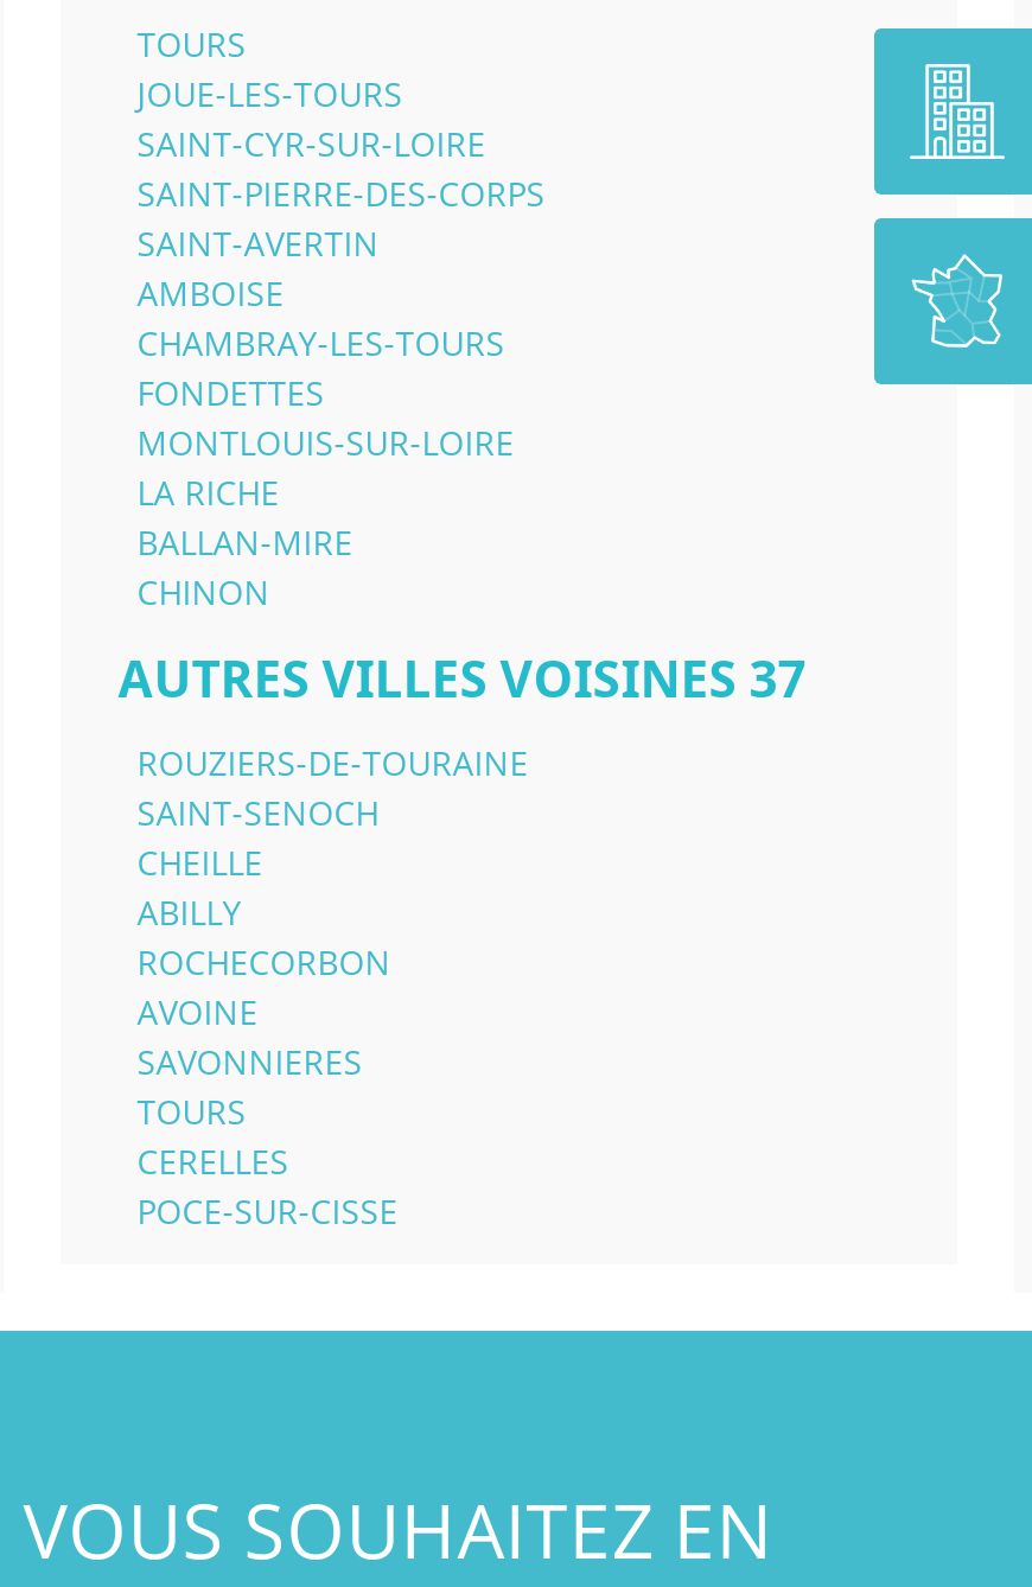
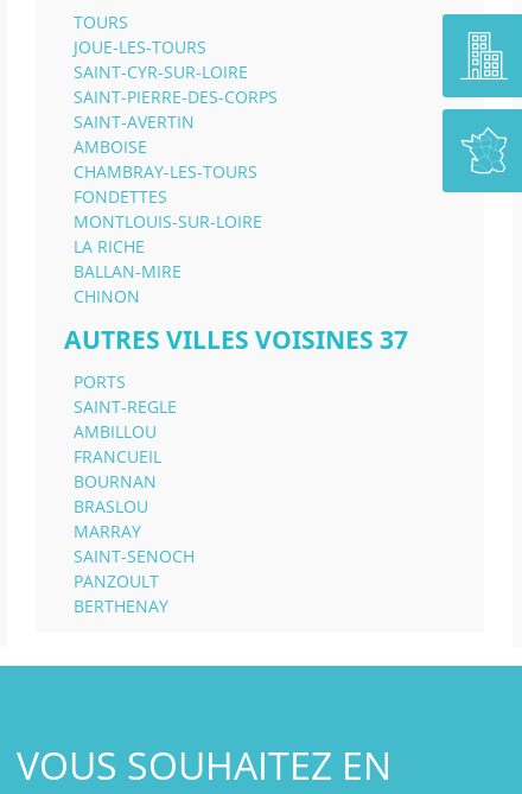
- ROUZIERS-DE-TOURAINE
+ PORTS
+ SAINT-REGLE
+ AMBILLOU
+ FRANCUEIL
+ BOURNAN
+ BRASLOU
+ MARRAY

moved down: SAINT-SENOCH

- CHEILLE
- ABILLY
- ROCHECORBON
- AVOINE
- SAVONNIERES
- TOURS
- CERELLES
- POCE-SUR-CISSE
+ PANZOULT
+ BERTHENAY
